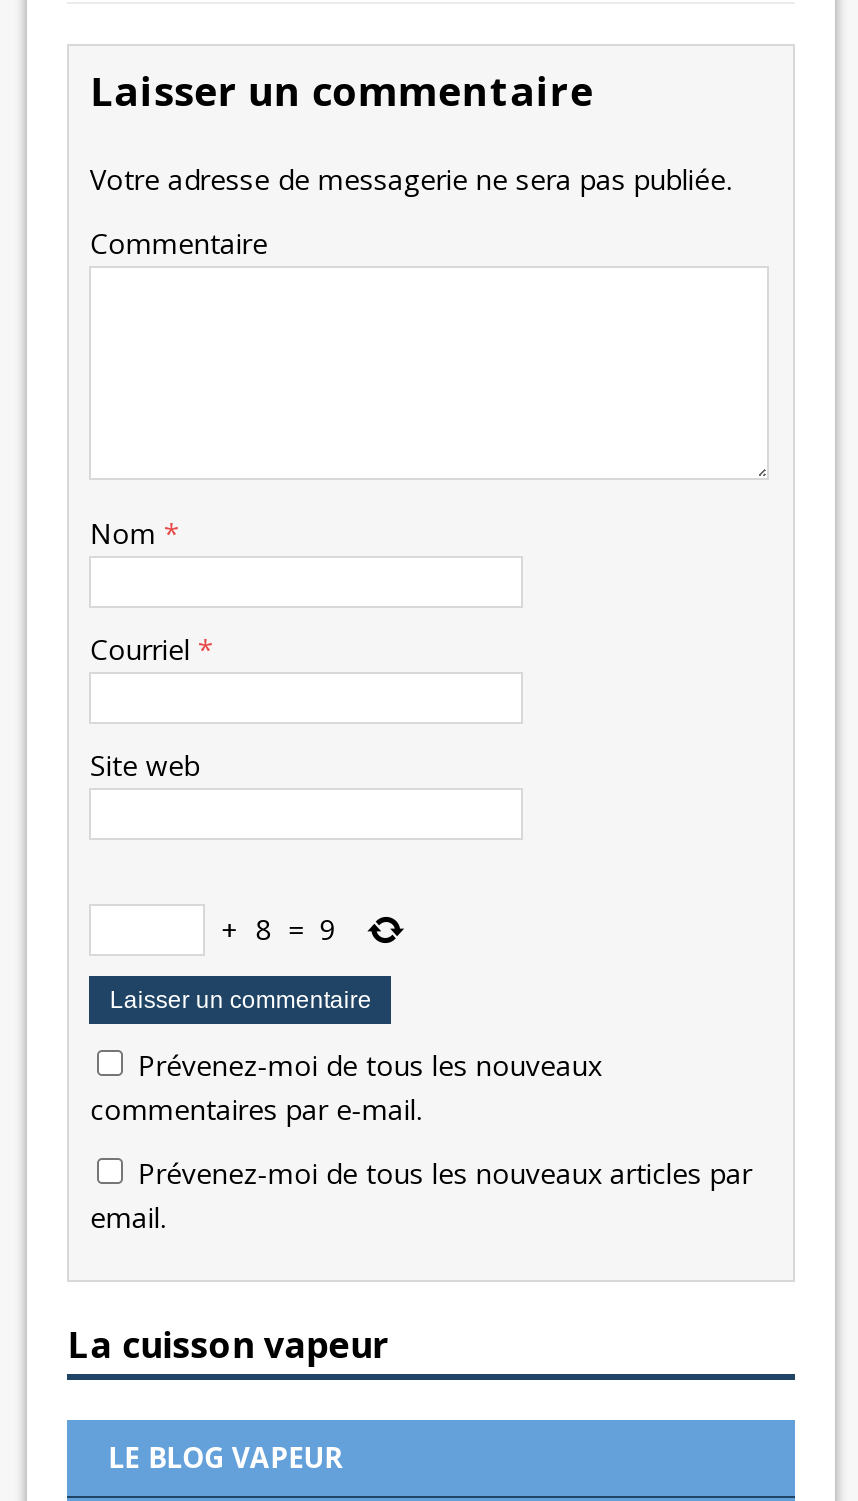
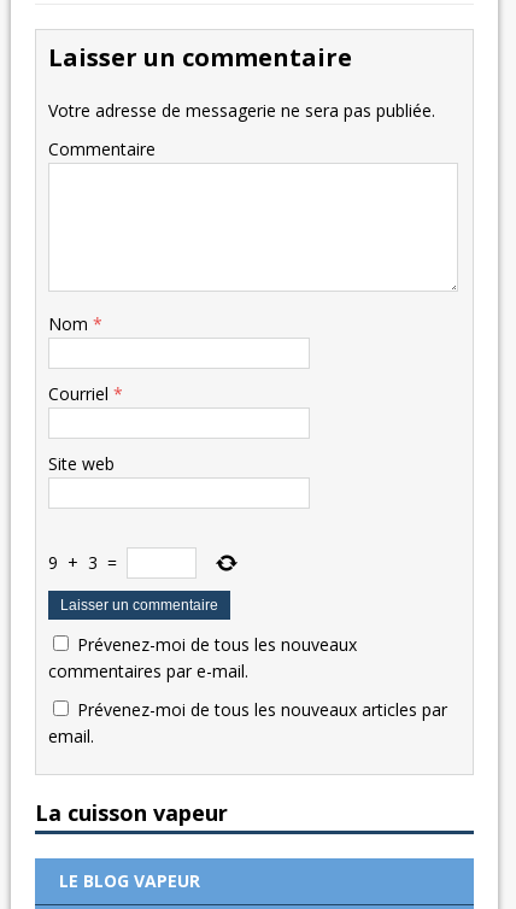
- + 8 = 9
+ 9 + 3 =
